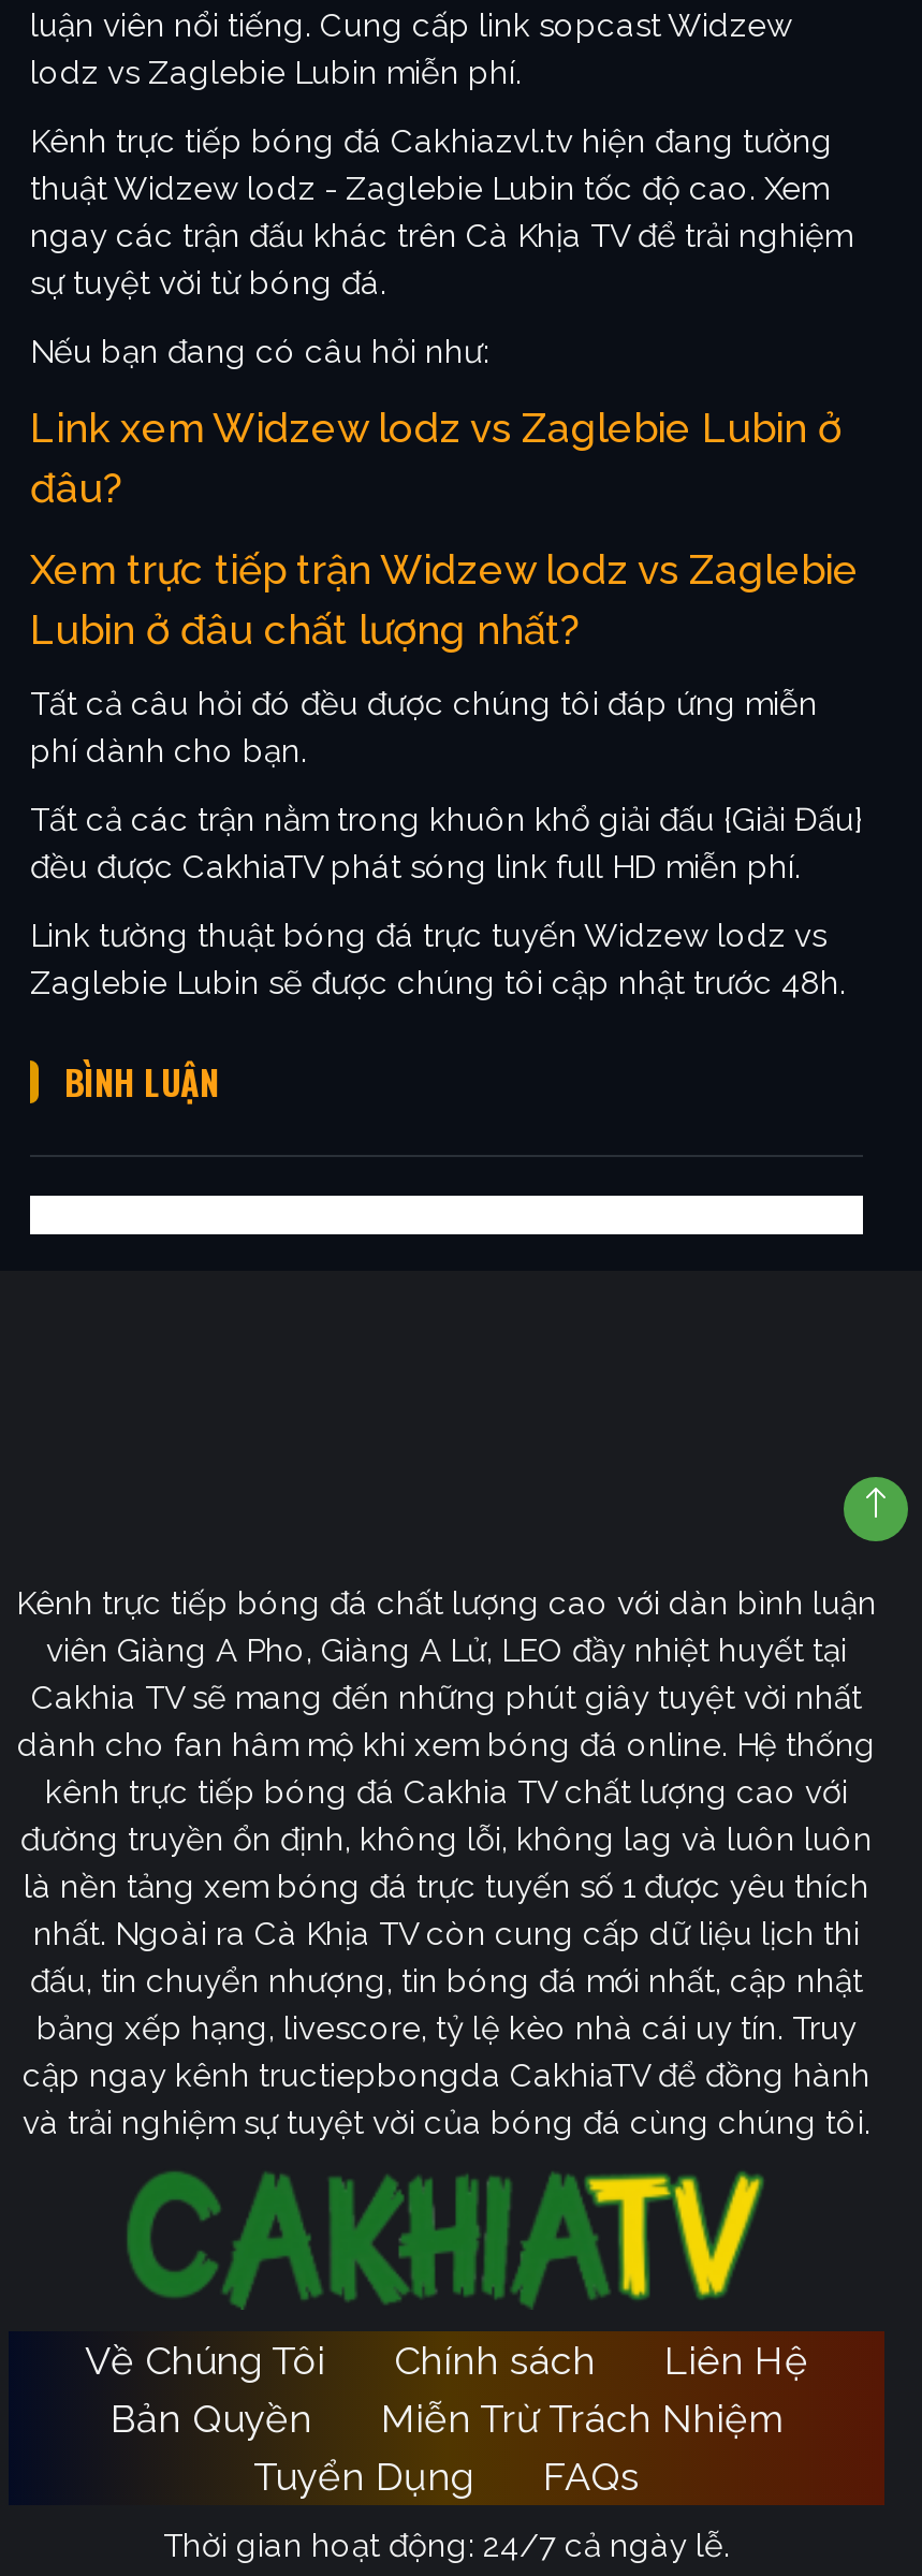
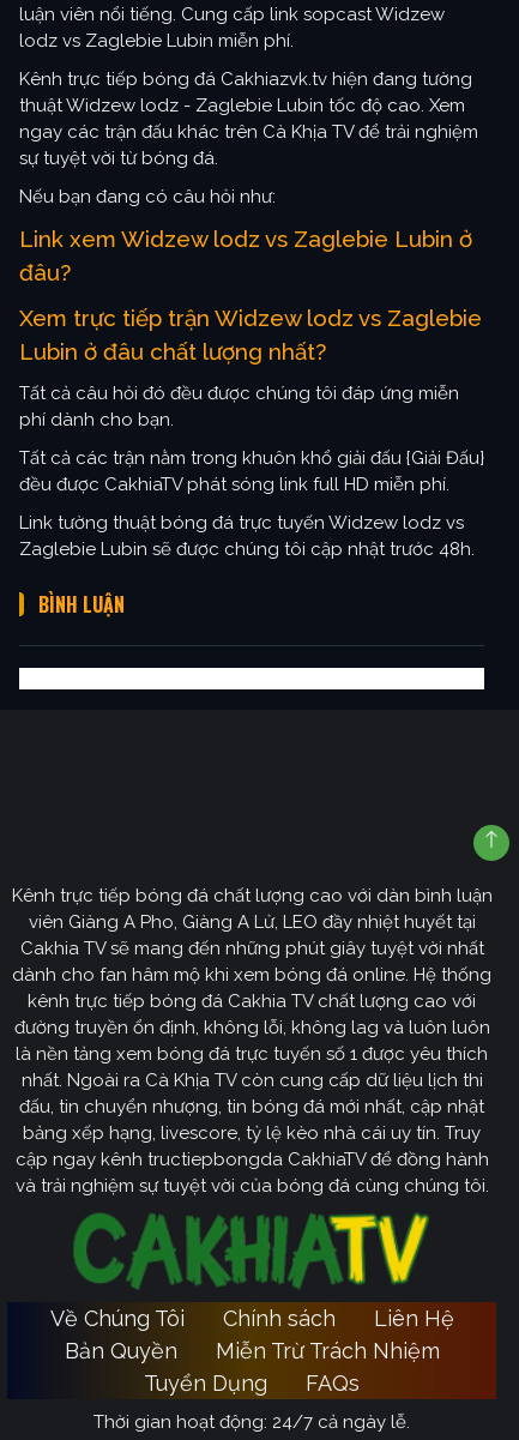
- Kênh trực tiếp bóng đá Cakhiazvl.tv hiện đang tường
+ Kênh trực tiếp bóng đá Cakhiazvk.tv hiện đang tường
